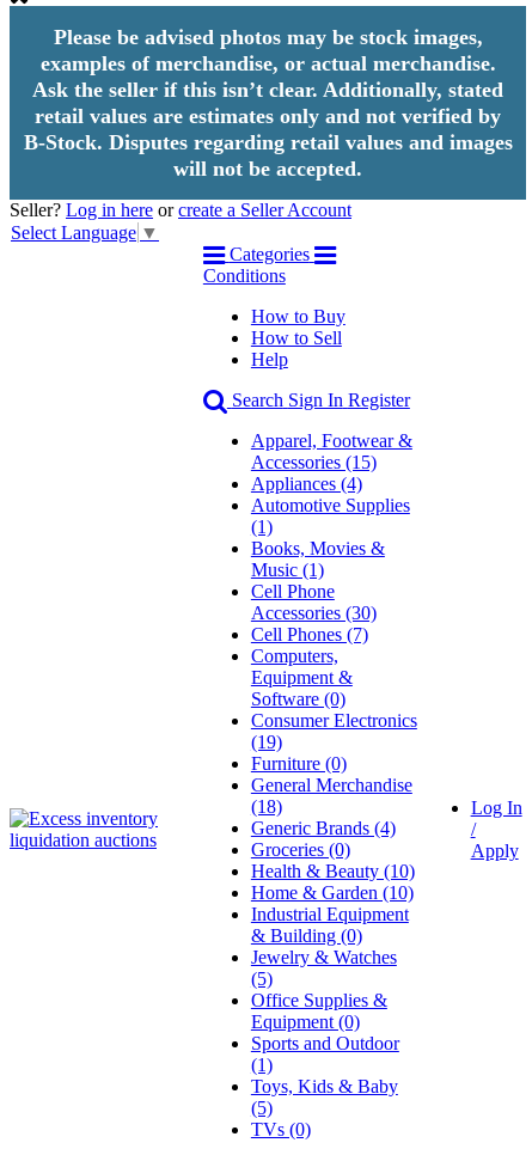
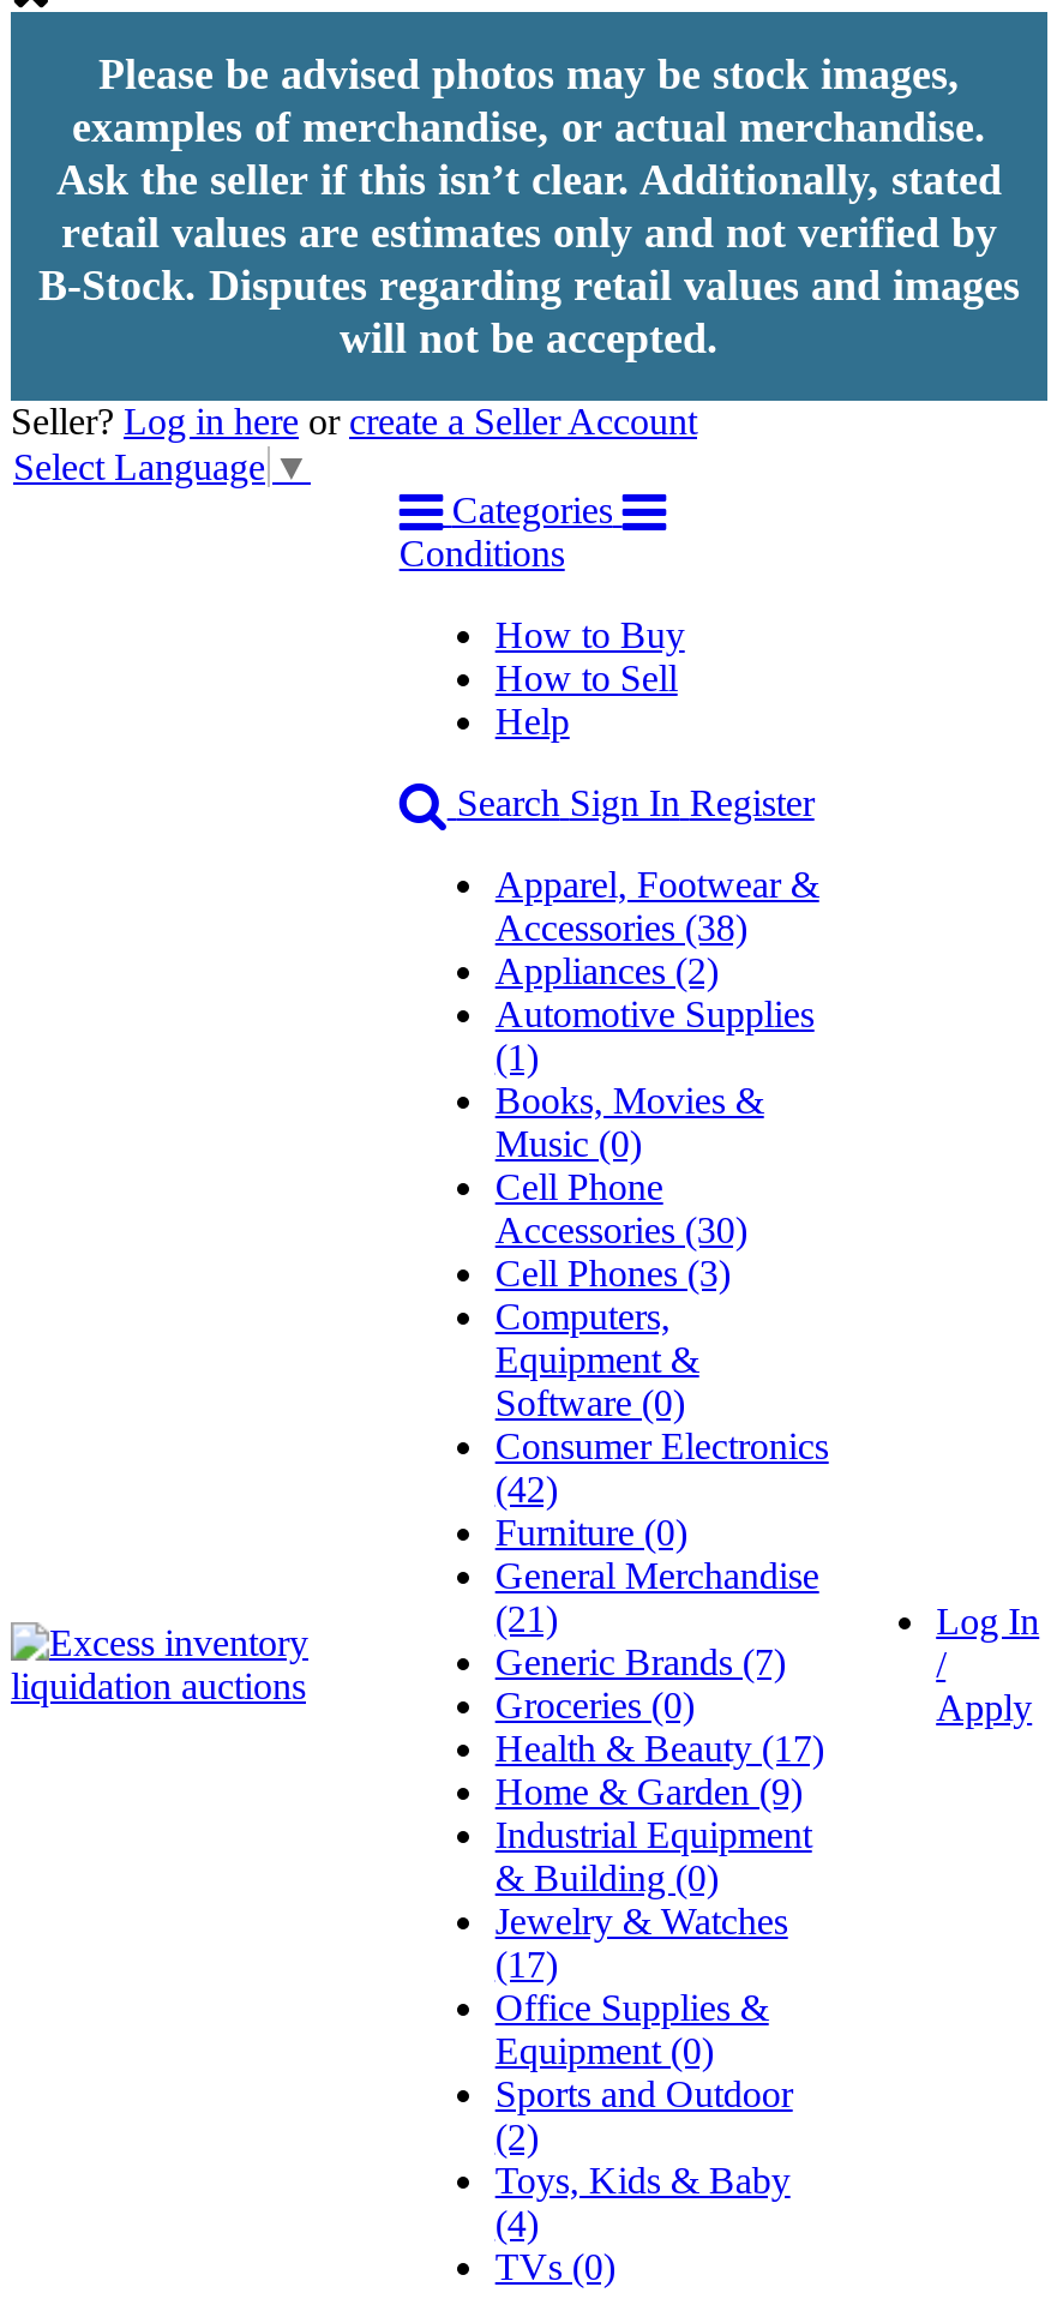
- Accessories (15)
+ Accessories (38)

- Appliances (4)
+ Appliances (2)

- Music (1)
+ Music (0)

- Cell Phones (7)
+ Cell Phones (3)

- (19)
+ (42)

- (18)
+ (21)

- Generic Brands (4)
+ Generic Brands (7)

- Health & Beauty (10)
+ Health & Beauty (17)

- Home & Garden (10)
+ Home & Garden (9)

- (5)
+ (17)

- (1)
+ (2)

- (5)
+ (4)
